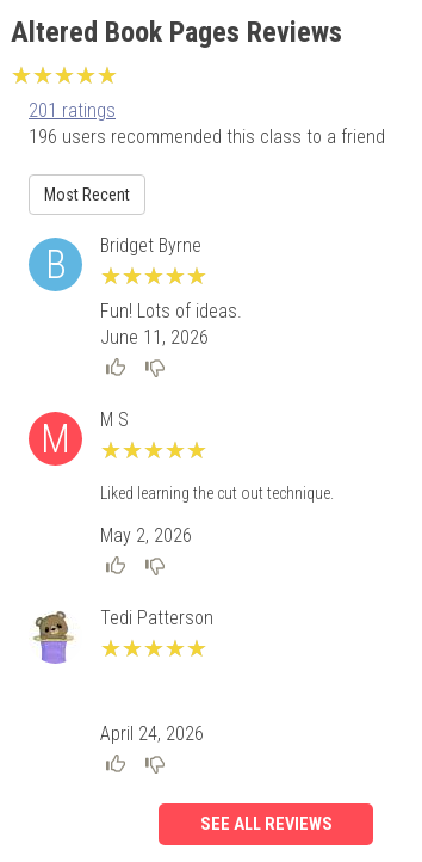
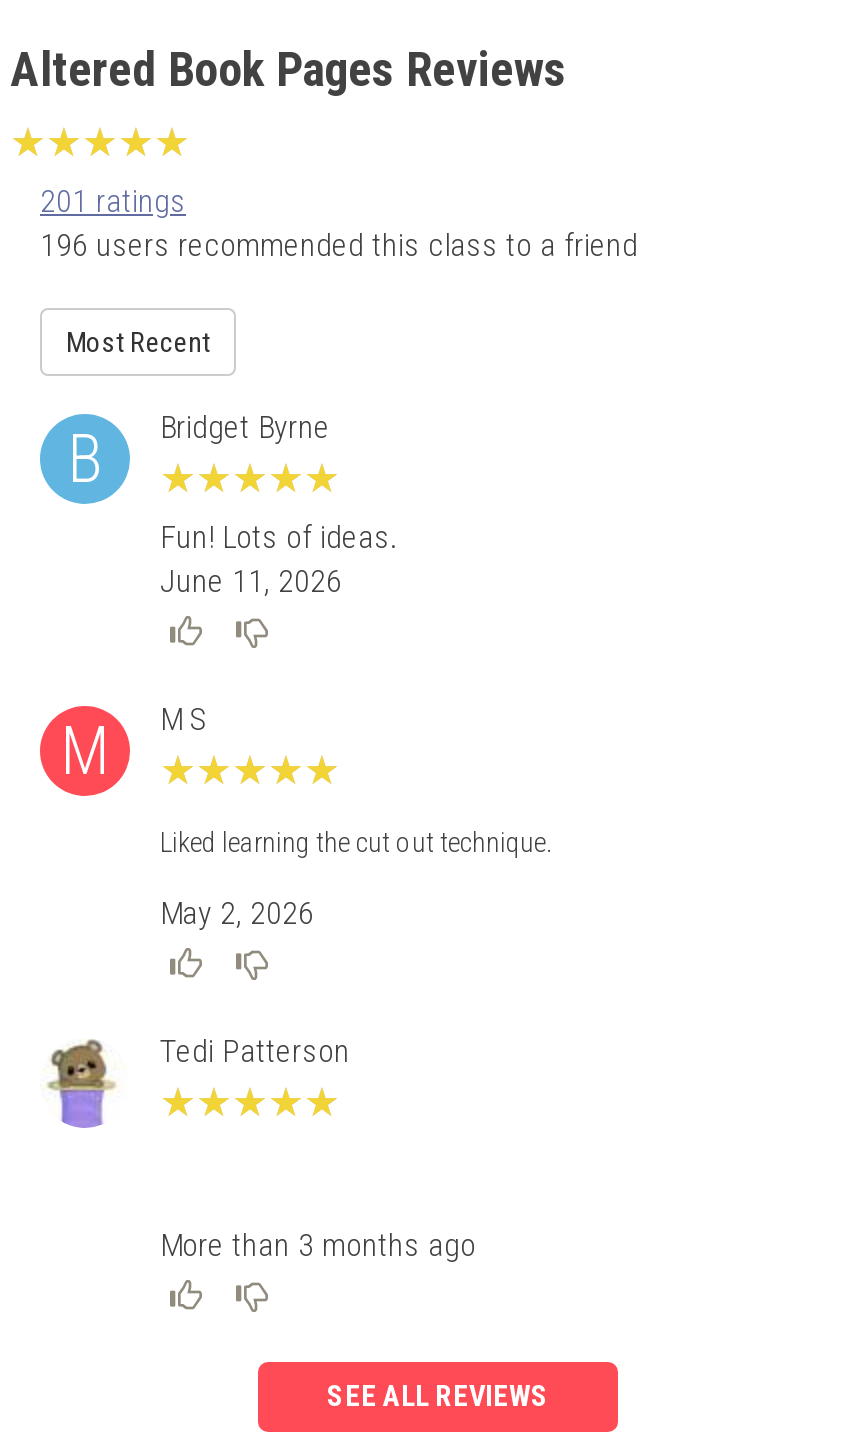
- April 24, 2026
+ More than 3 months ago
